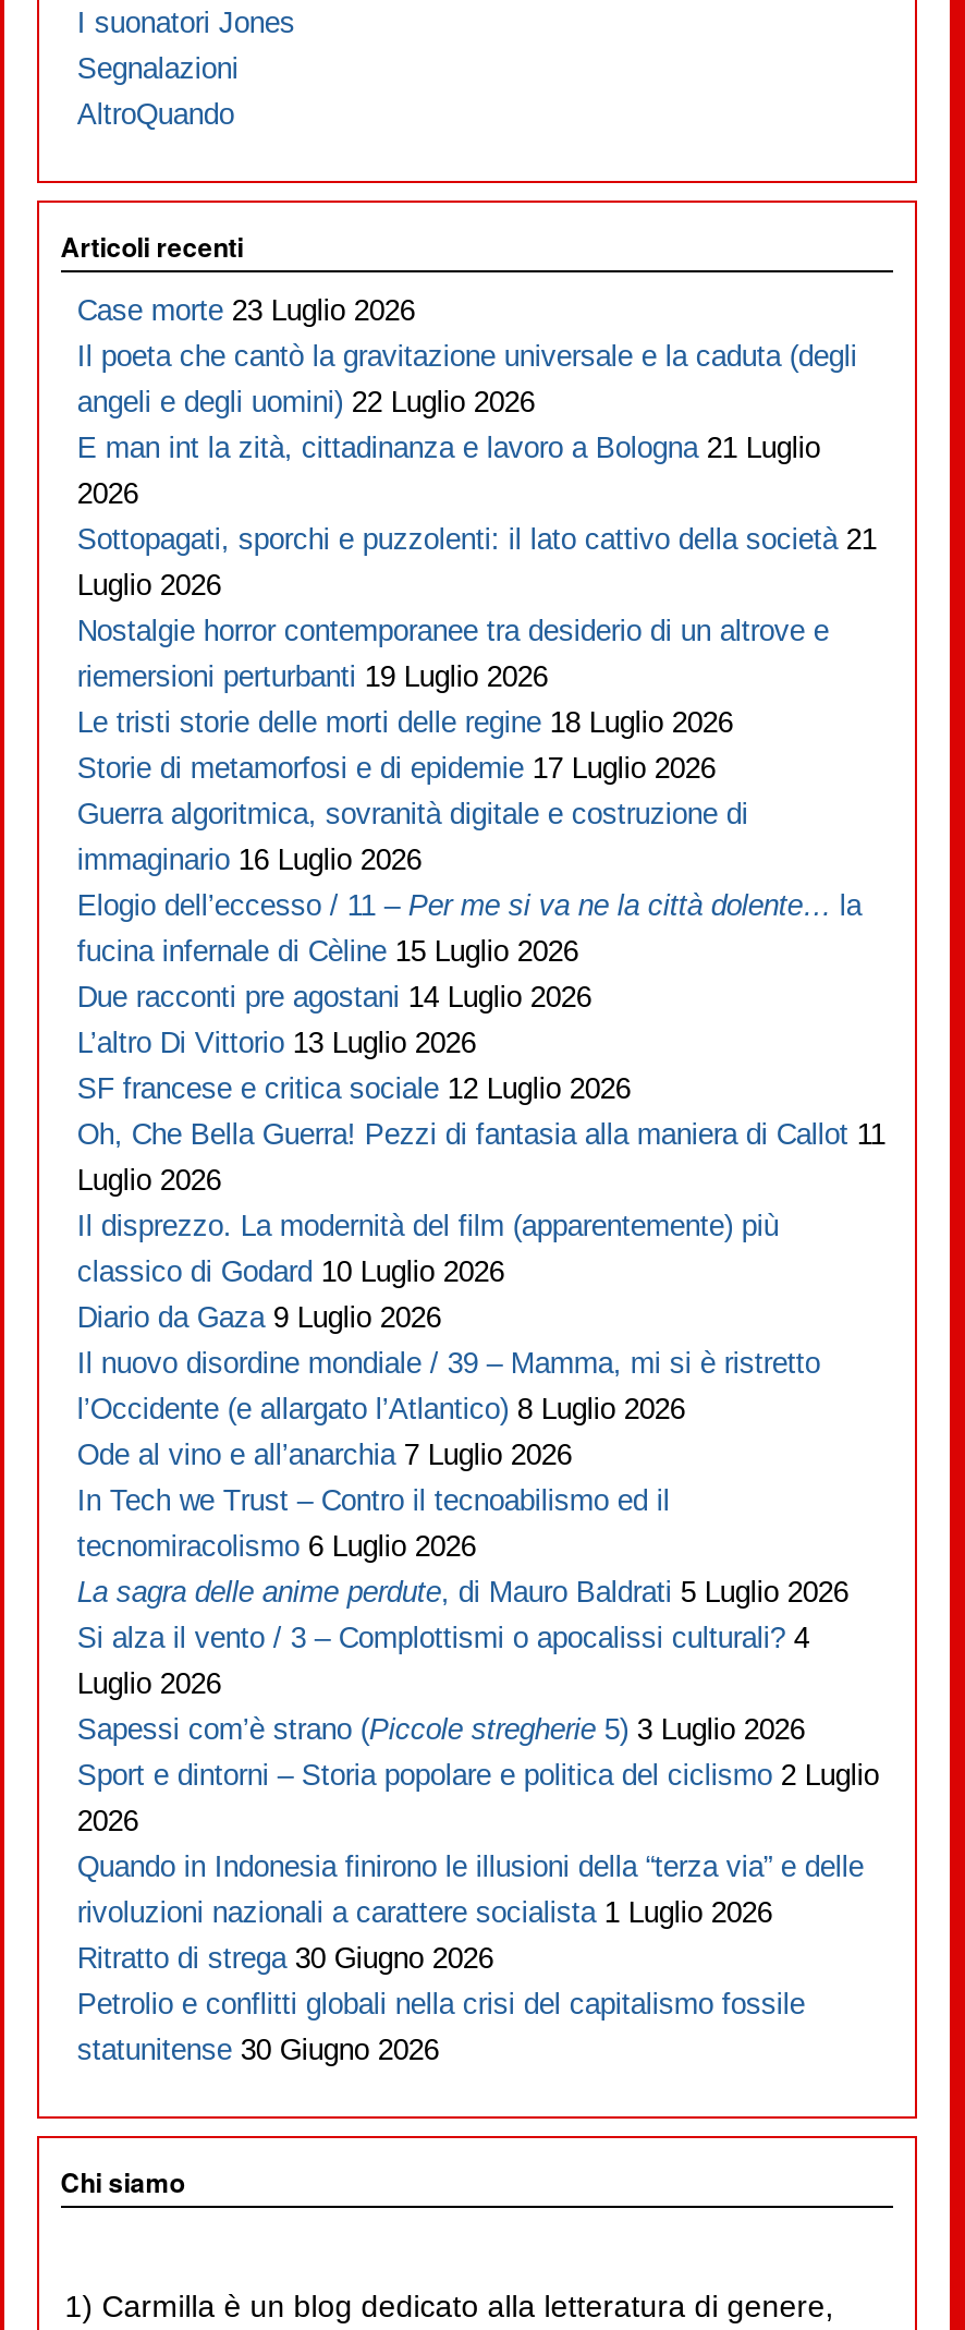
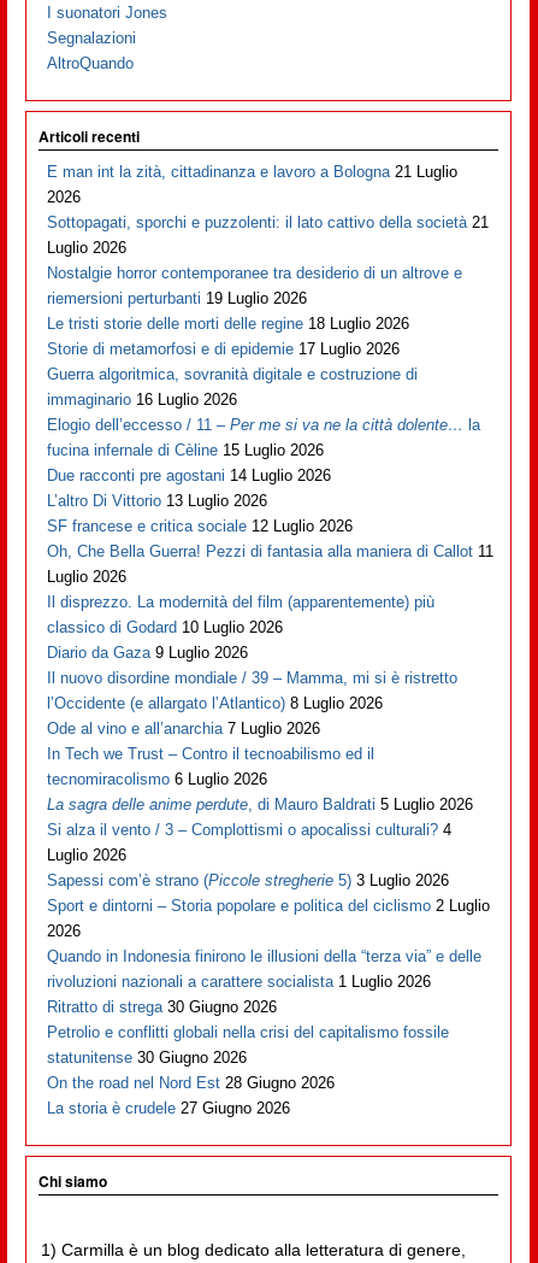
- Case morte 23 Luglio 2026
- Il poeta che cantò la gravitazione universale e la caduta (degli
- angeli e degli uomini) 22 Luglio 2026

moved up: E man int la zità, cittadinanza e lavoro a Bologna 21 Luglio | 2026 | Sottopagati, sporchi e puzzolenti: il lato cattivo della società 21 | ... | Petrolio e conflitti globali nella crisi del capitalismo fossile | statunitense 30 Giugno 2026

+ On the road nel Nord Est 28 Giugno 2026
+ La storia è crudele 27 Giugno 2026
